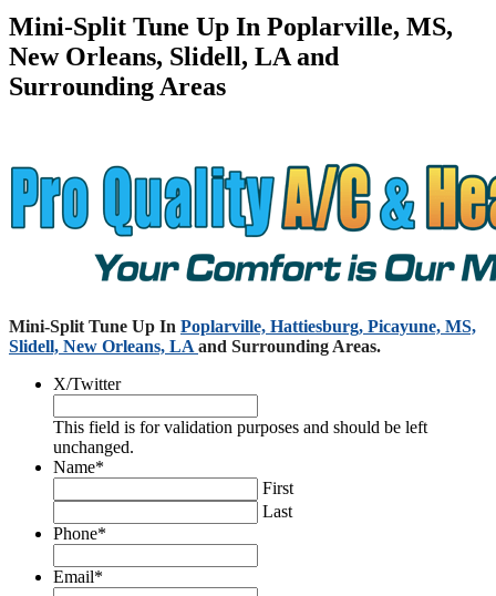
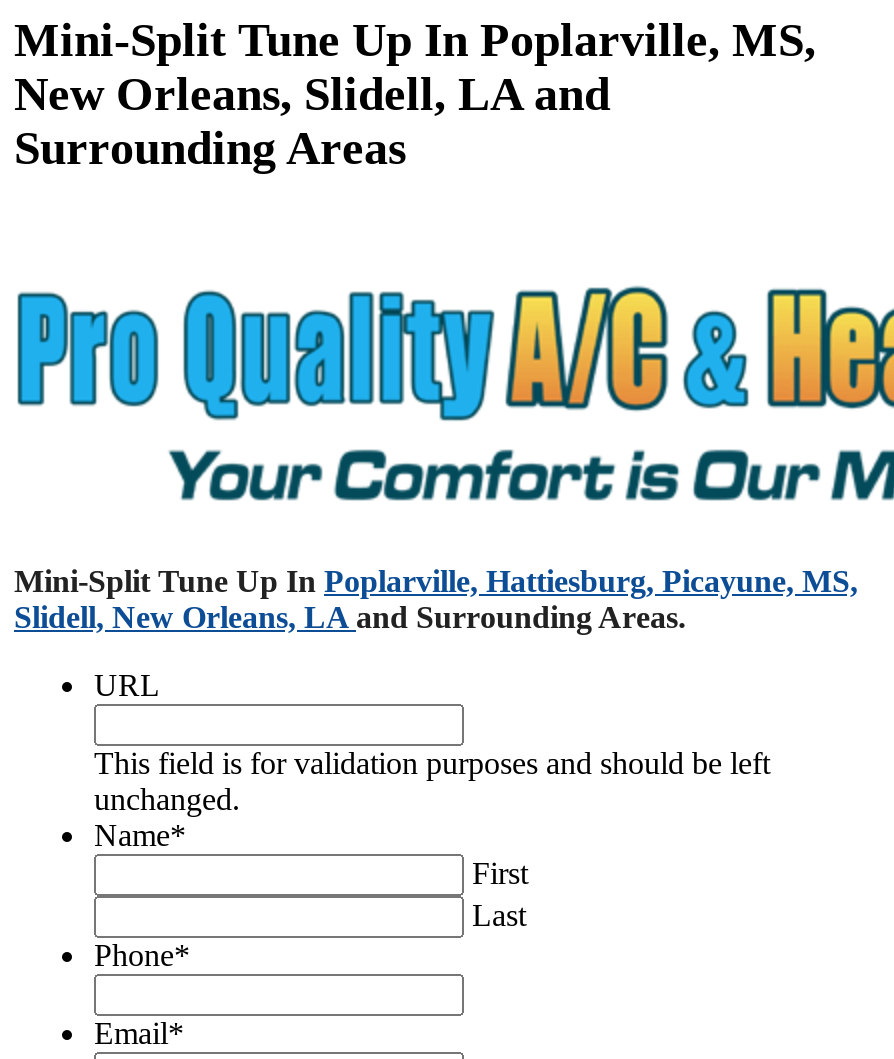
- X/Twitter
+ URL
